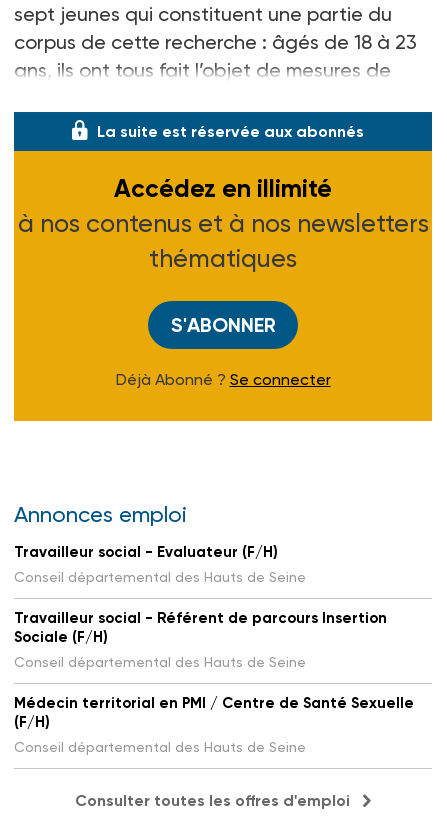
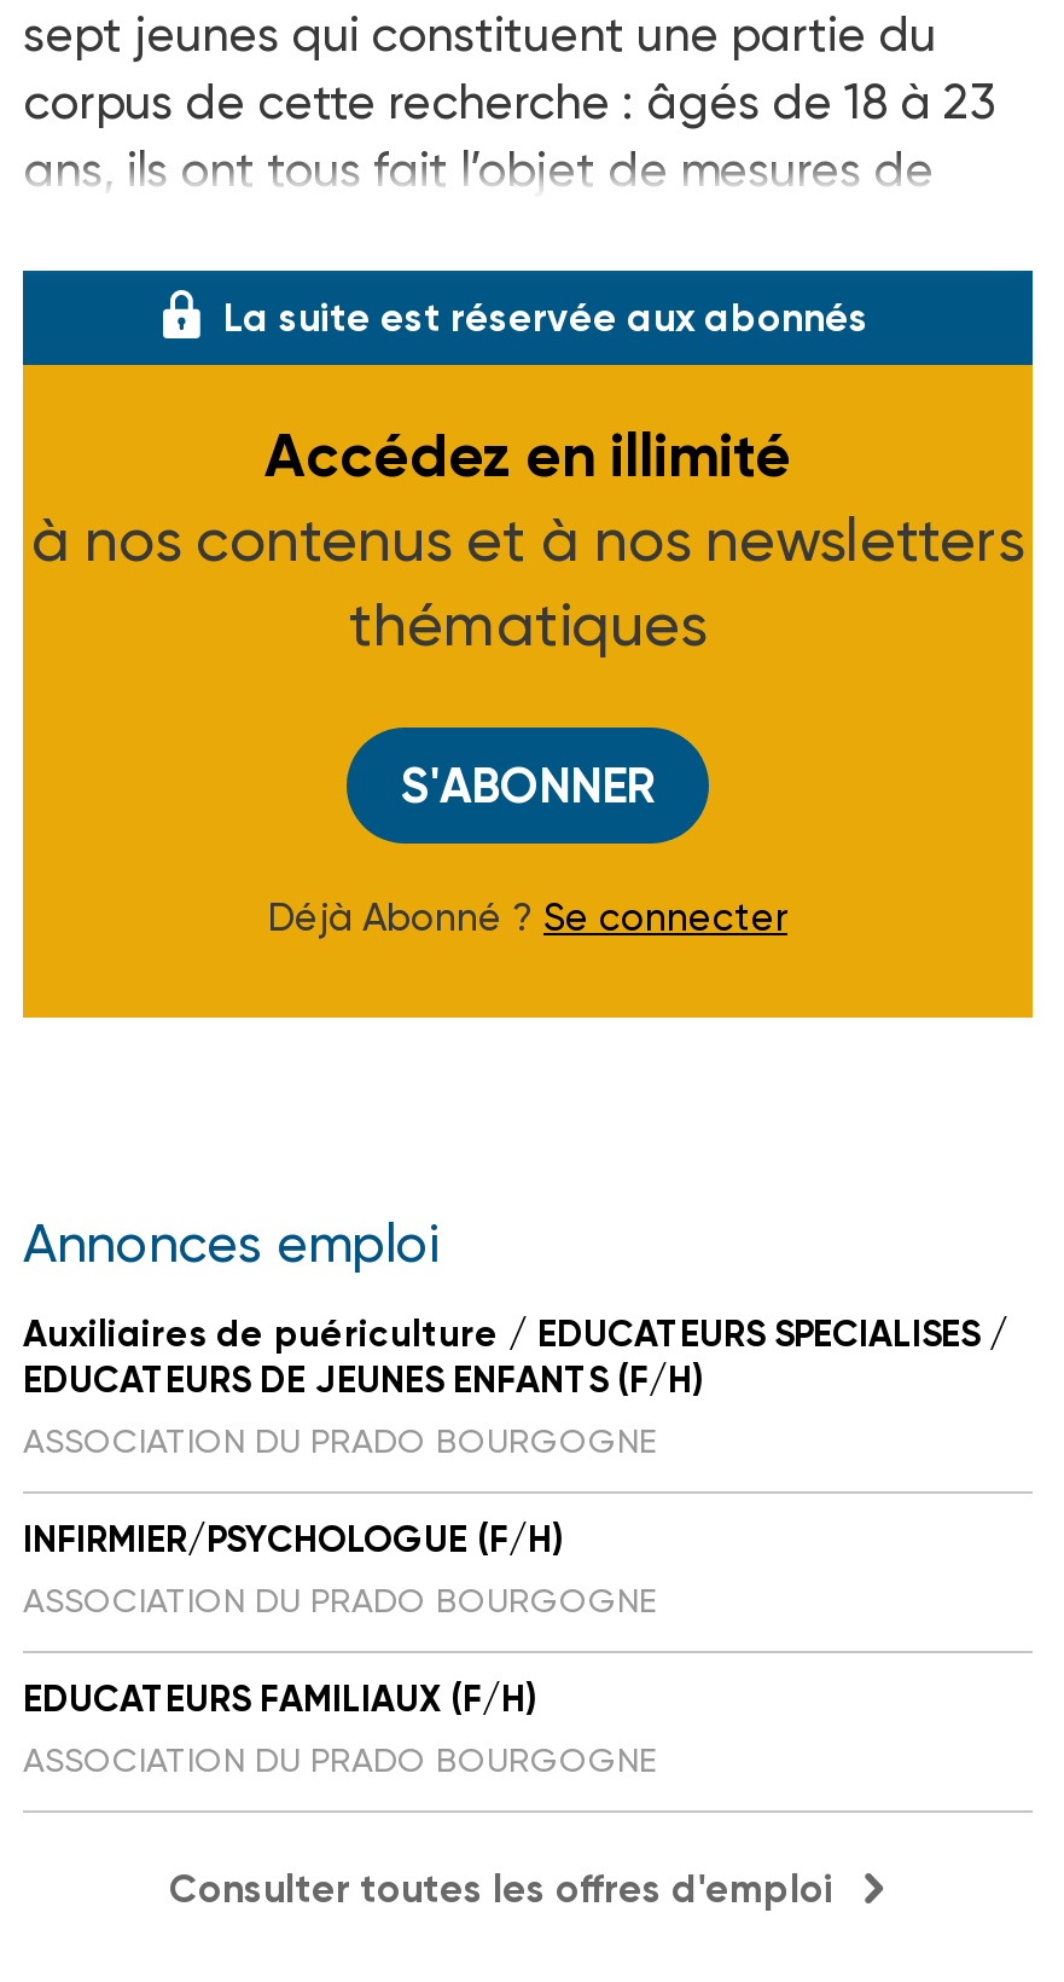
- Travailleur social - Evaluateur (F/H)
- Conseil départemental des Hauts de Seine
+ Auxiliaires de puériculture / EDUCATEURS SPECIALISES /
+ EDUCATEURS DE JEUNES ENFANTS (F/H)
+ ASSOCIATION DU PRADO BOURGOGNE

- Travailleur social - Référent de parcours Insertion
- Sociale (F/H)
- Conseil départemental des Hauts de Seine
+ INFIRMIER/PSYCHOLOGUE (F/H)
+ ASSOCIATION DU PRADO BOURGOGNE

- Médecin territorial en PMI / Centre de Santé Sexuelle
- (F/H)
- Conseil départemental des Hauts de Seine
+ EDUCATEURS FAMILIAUX (F/H)
+ ASSOCIATION DU PRADO BOURGOGNE
